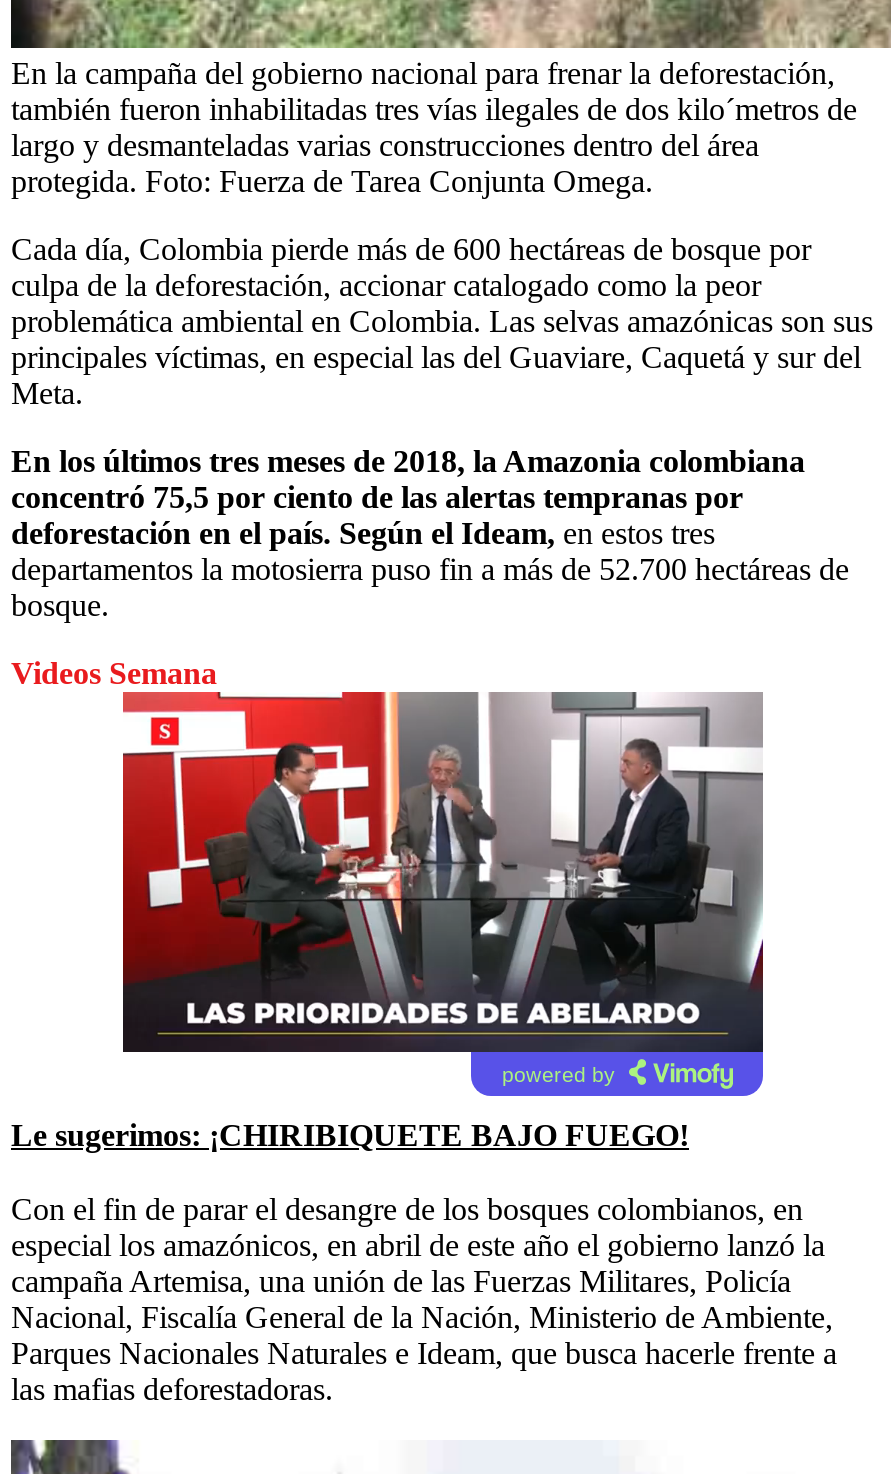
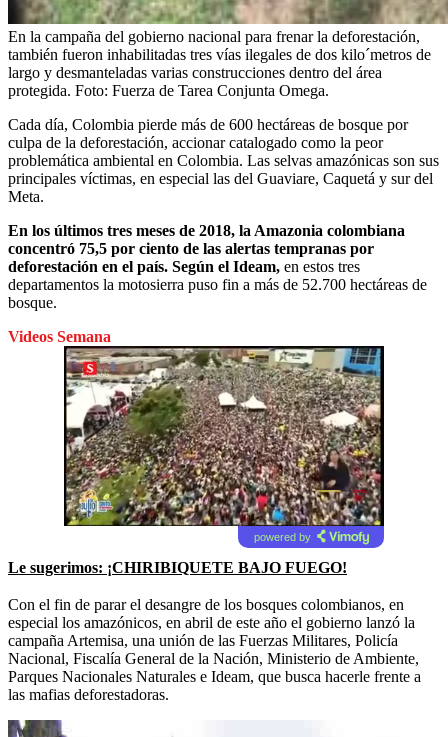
- [image]
+ [image]
